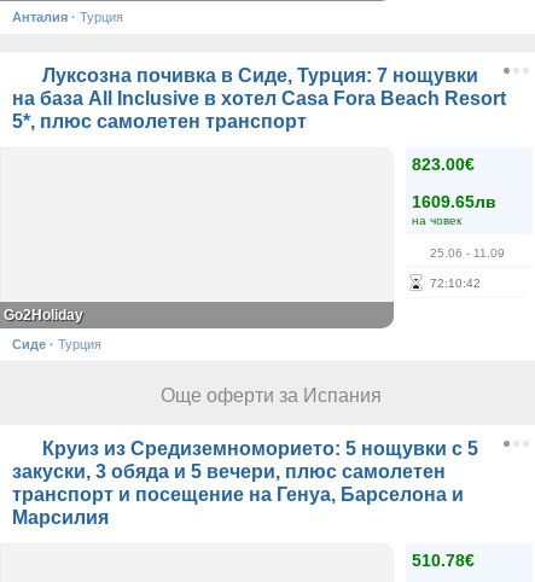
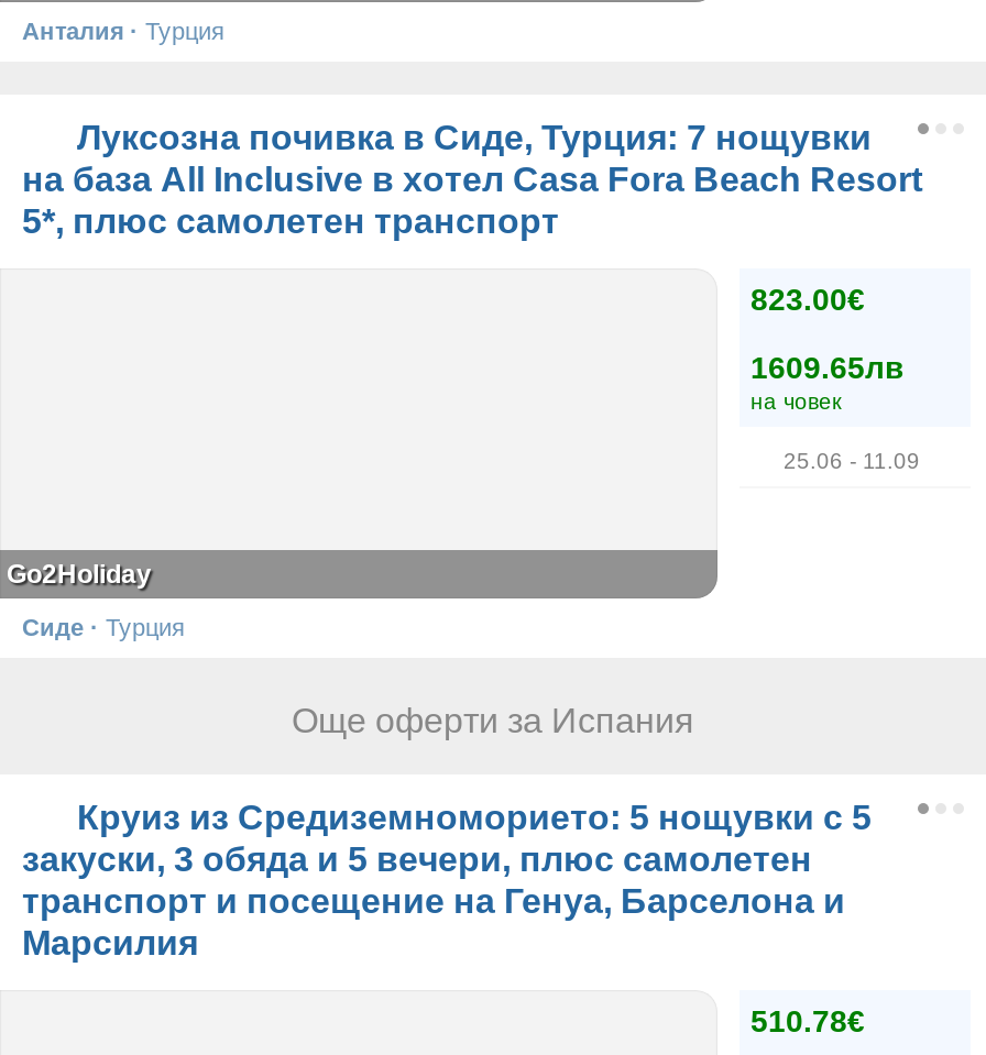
- 72: 10: 42
